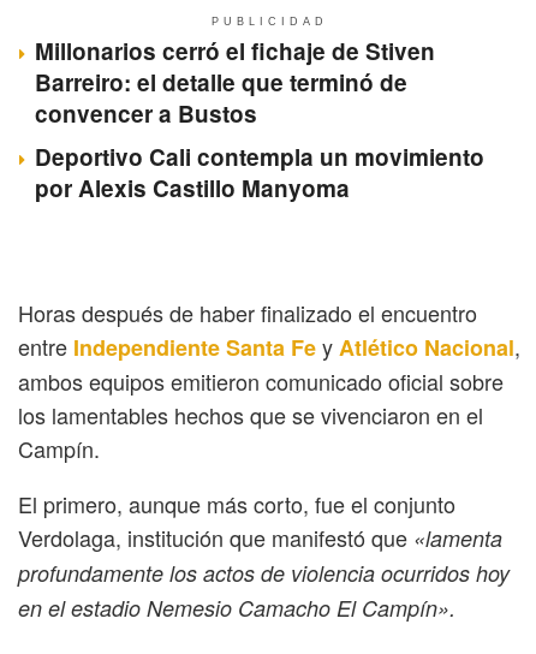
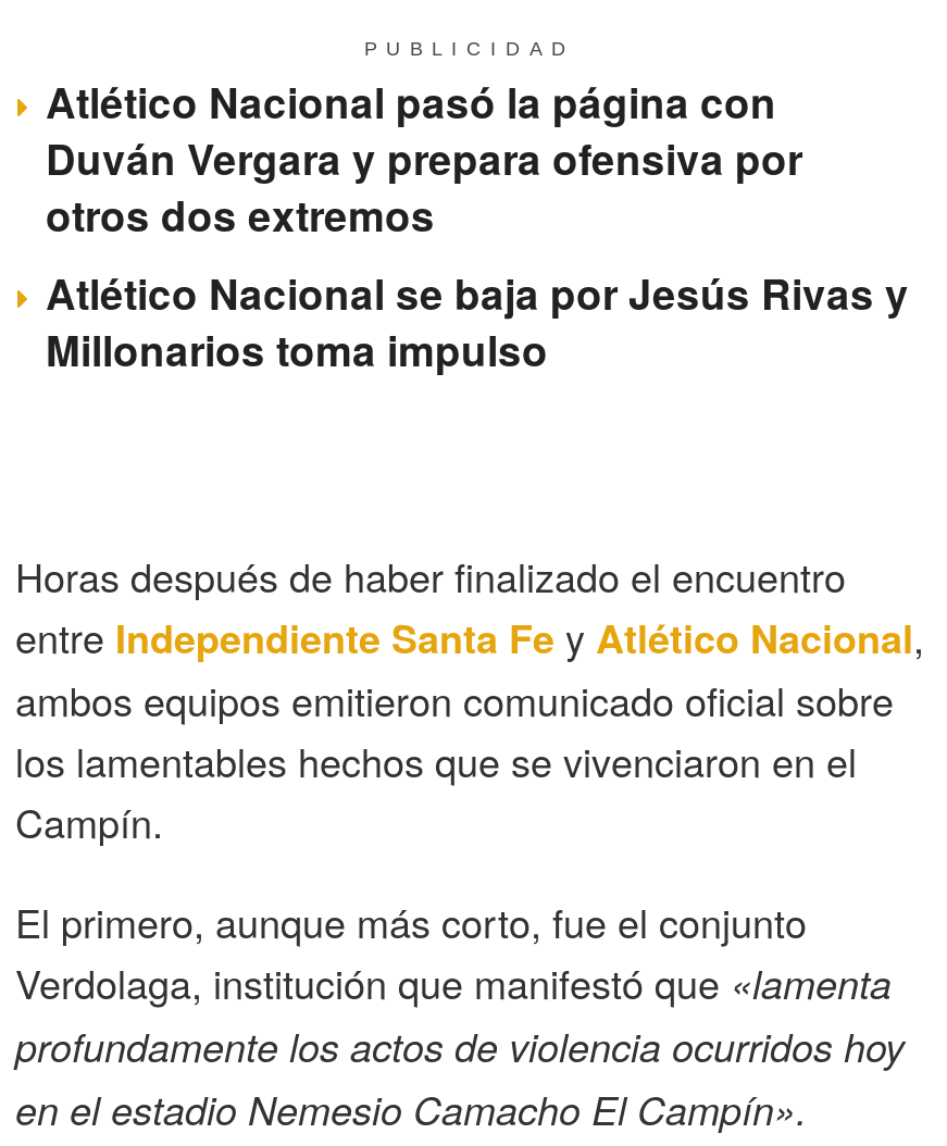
- Millonarios cerró el fichaje de Stiven
- Barreiro: el detalle que terminó de
- convencer a Bustos
- Deportivo Cali contempla un movimiento
- por Alexis Castillo Manyoma
+ Atlético Nacional pasó la página con
+ Duván Vergara y prepara ofensiva por
+ otros dos extremos
+ Atlético Nacional se baja por Jesús Rivas y
+ Millonarios toma impulso
